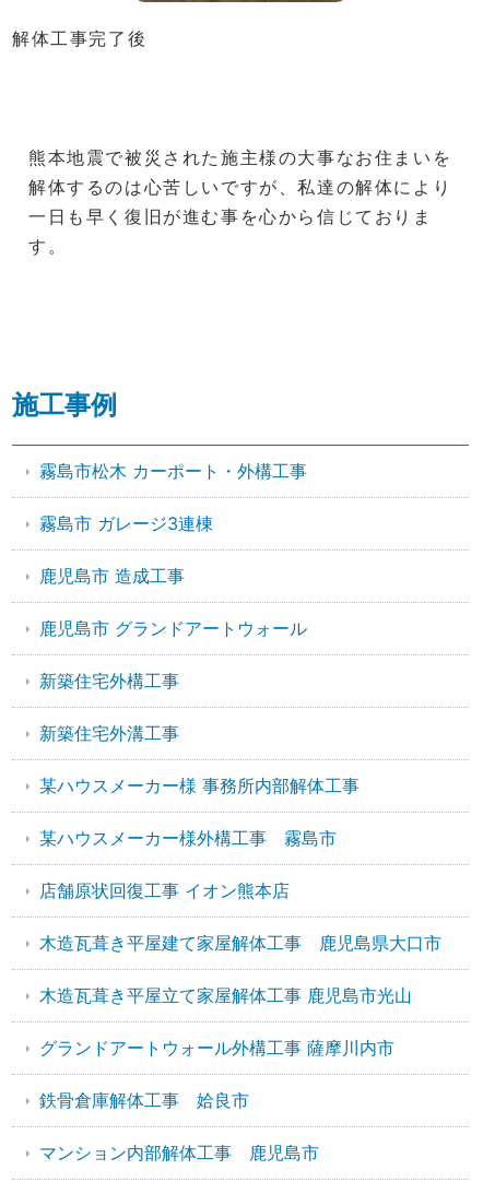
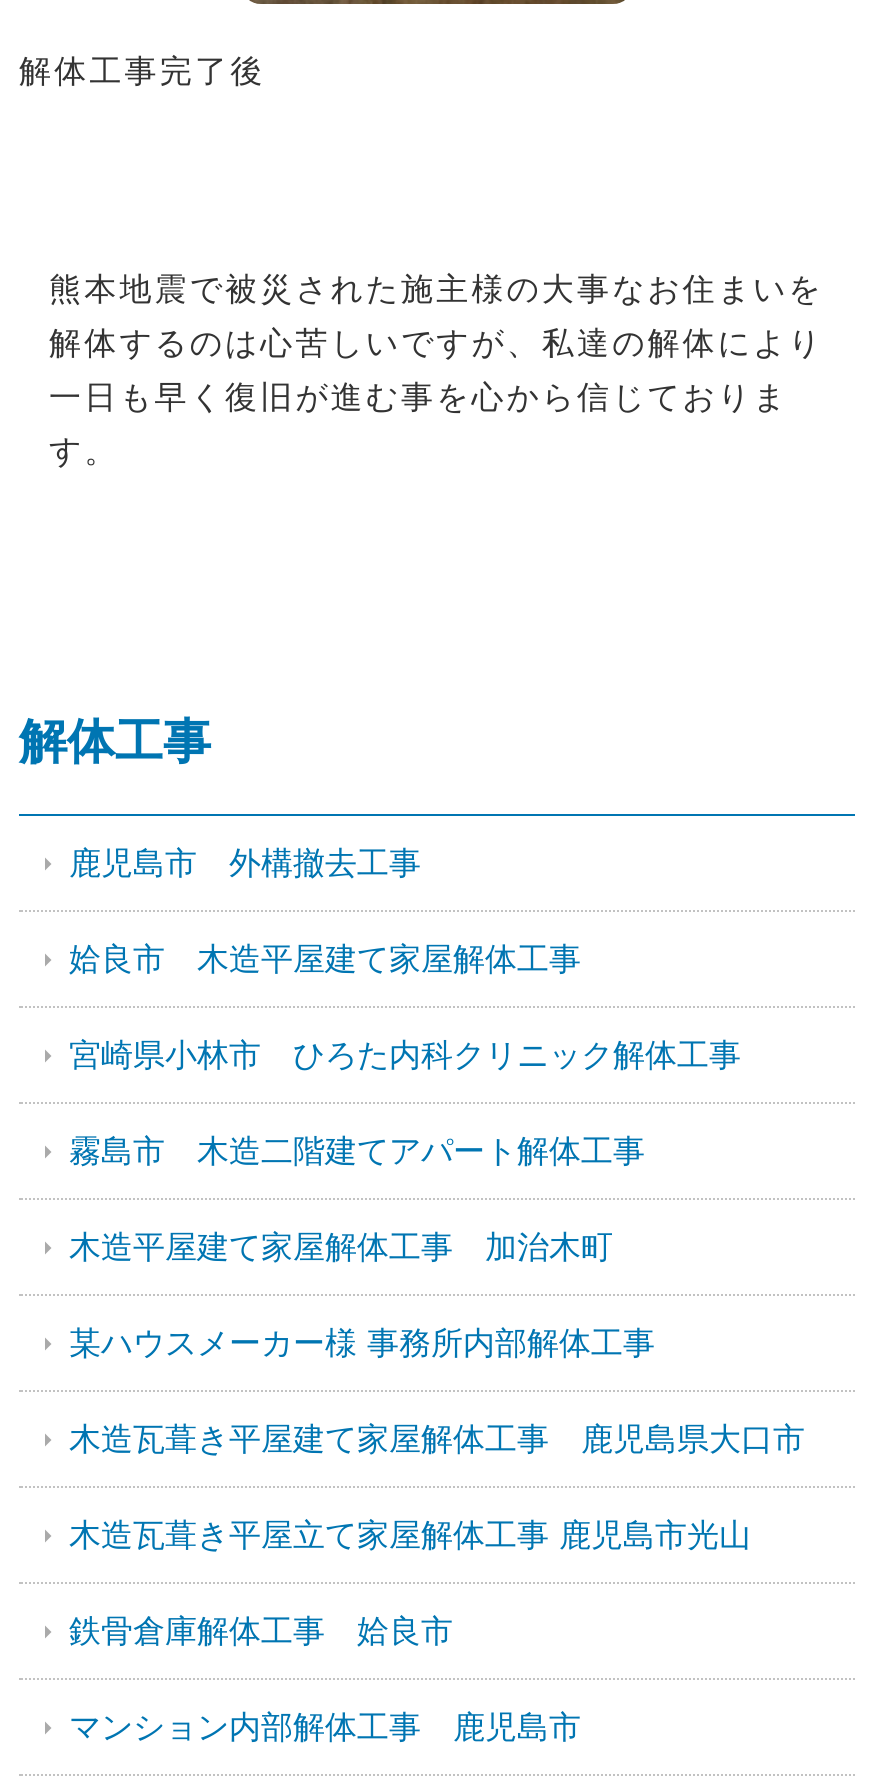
- 施工事例
- 霧島市松木 カーポート・外構工事
- 霧島市 ガレージ3連棟
- 鹿児島市 造成工事
- 鹿児島市 グランドアートウォール
- 新築住宅外構工事
- 新築住宅外溝工事
+ 解体工事
+ 鹿児島市 外構撤去工事
+ 姶良市 木造平屋建て家屋解体工事
+ 宮崎県小林市 ひろた内科クリニック解体工事
+ 霧島市 木造二階建てアパート解体工事
+ 木造平屋建て家屋解体工事 加治木町

- 某ハウスメーカー様外構工事 霧島市
- 店舗原状回復工事 イオン熊本店

- グランドアートウォール外構工事 薩摩川内市
